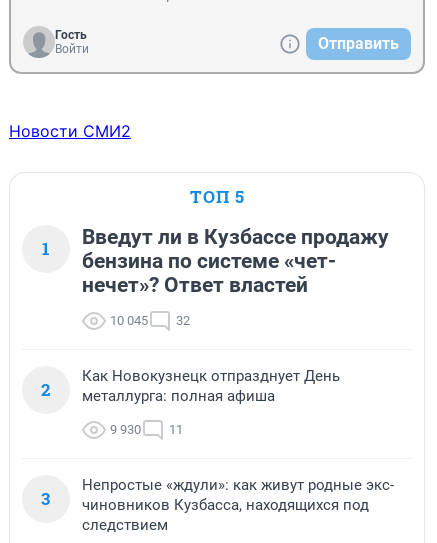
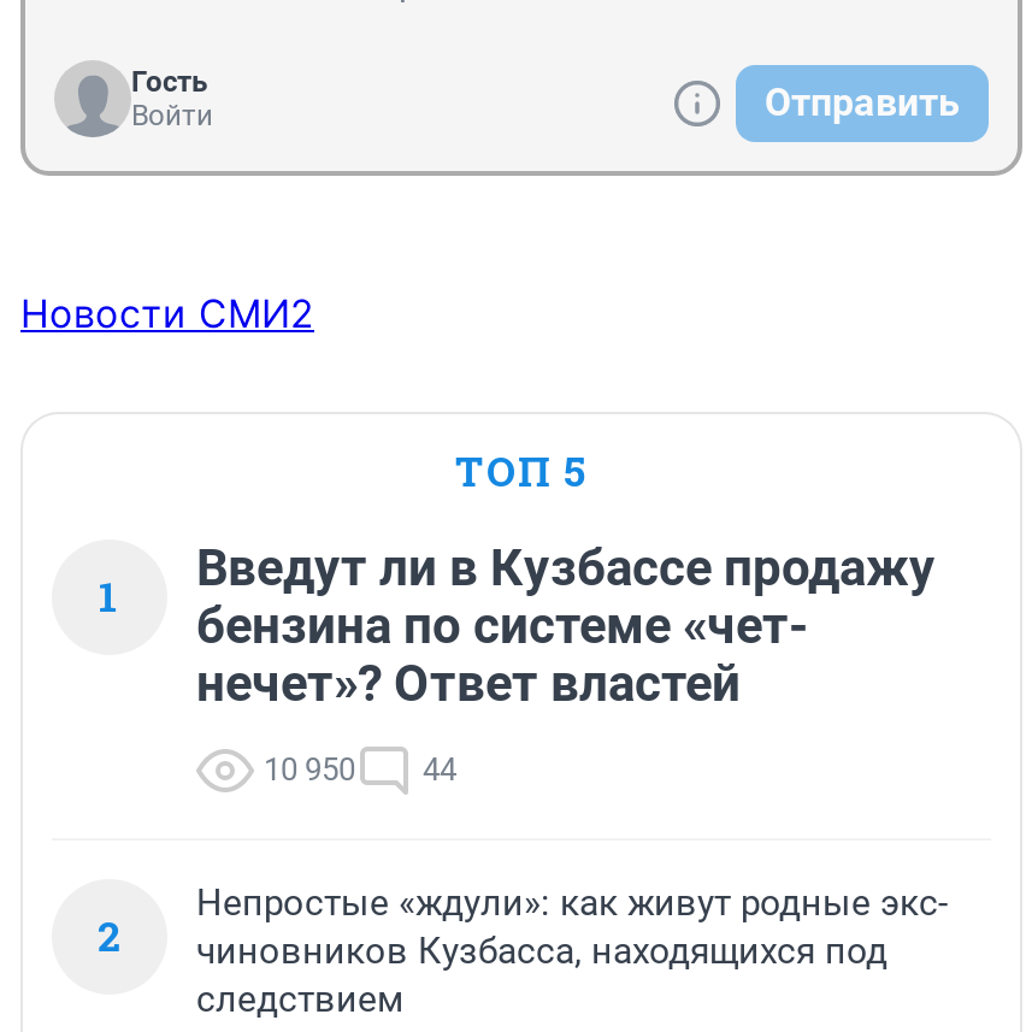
- 10 045
+ 10 950

- 32
+ 44

- Как Новокузнецк отпразднует День
- металлурга: полная афиша
- 9 930
- 11
- 3
